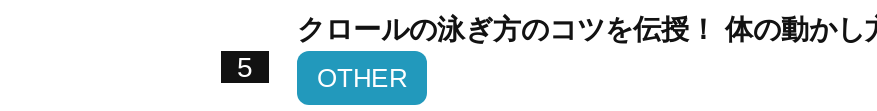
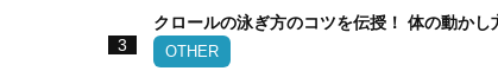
- 5
+ 3
